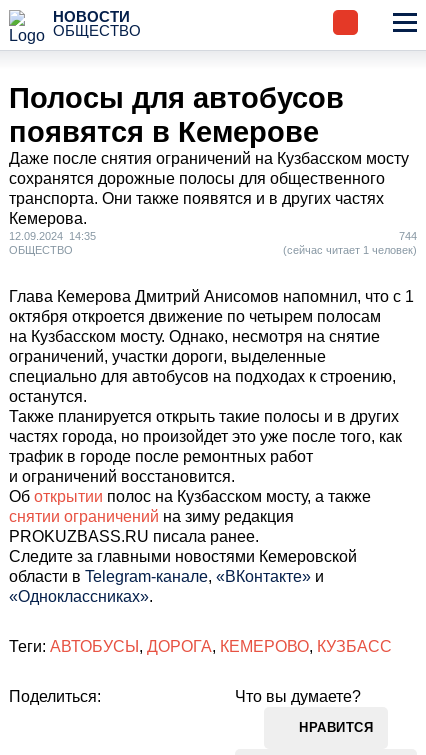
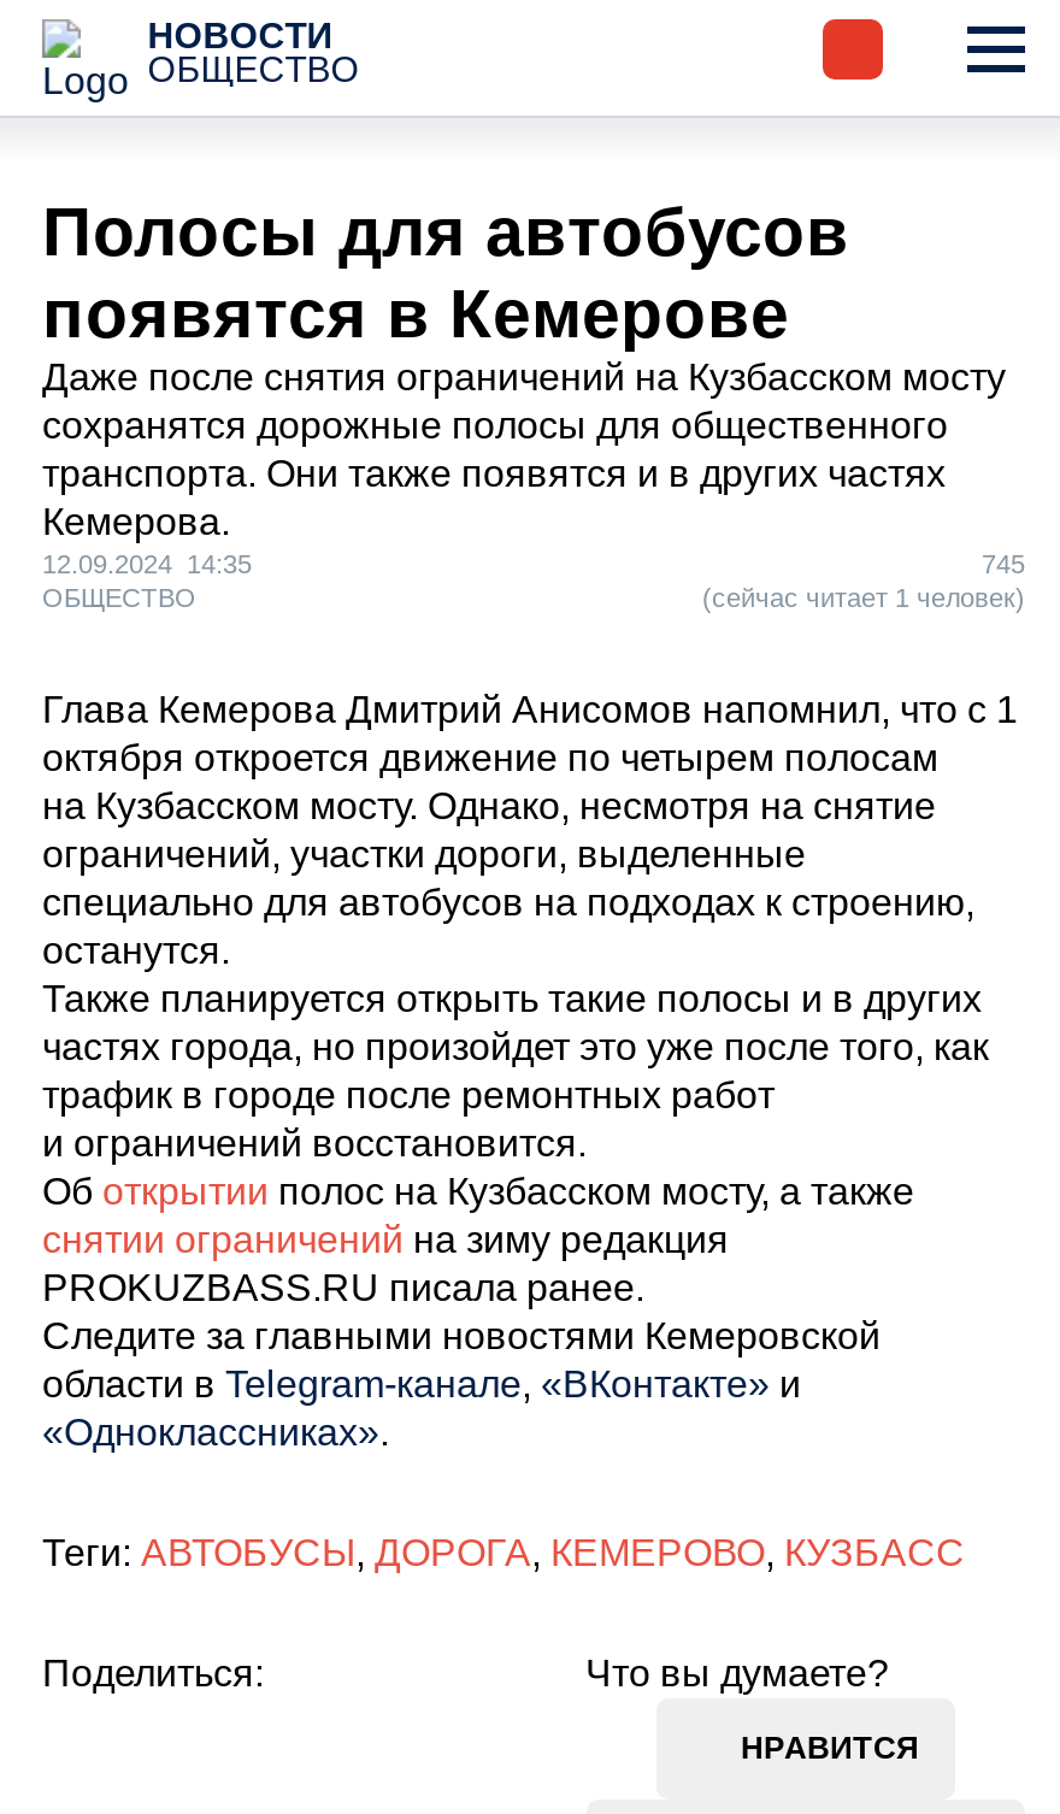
- 744
+ 745
